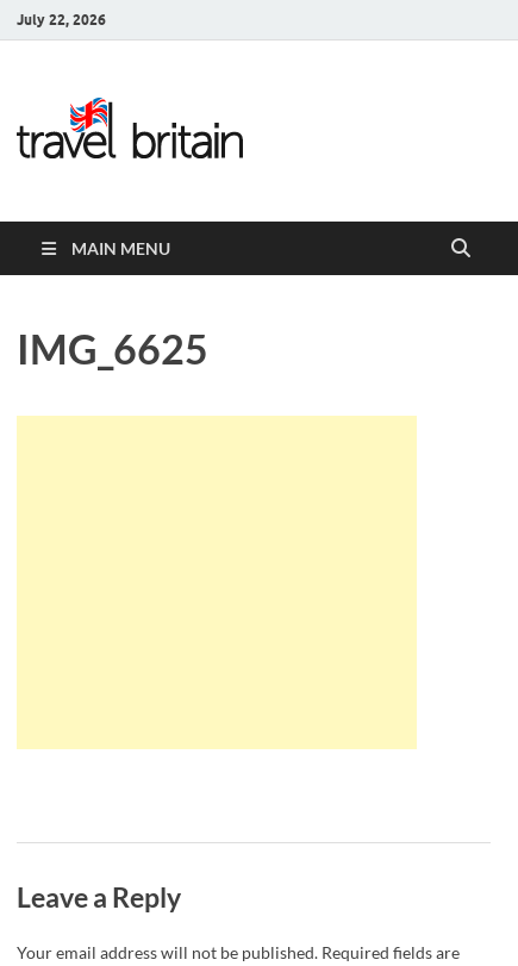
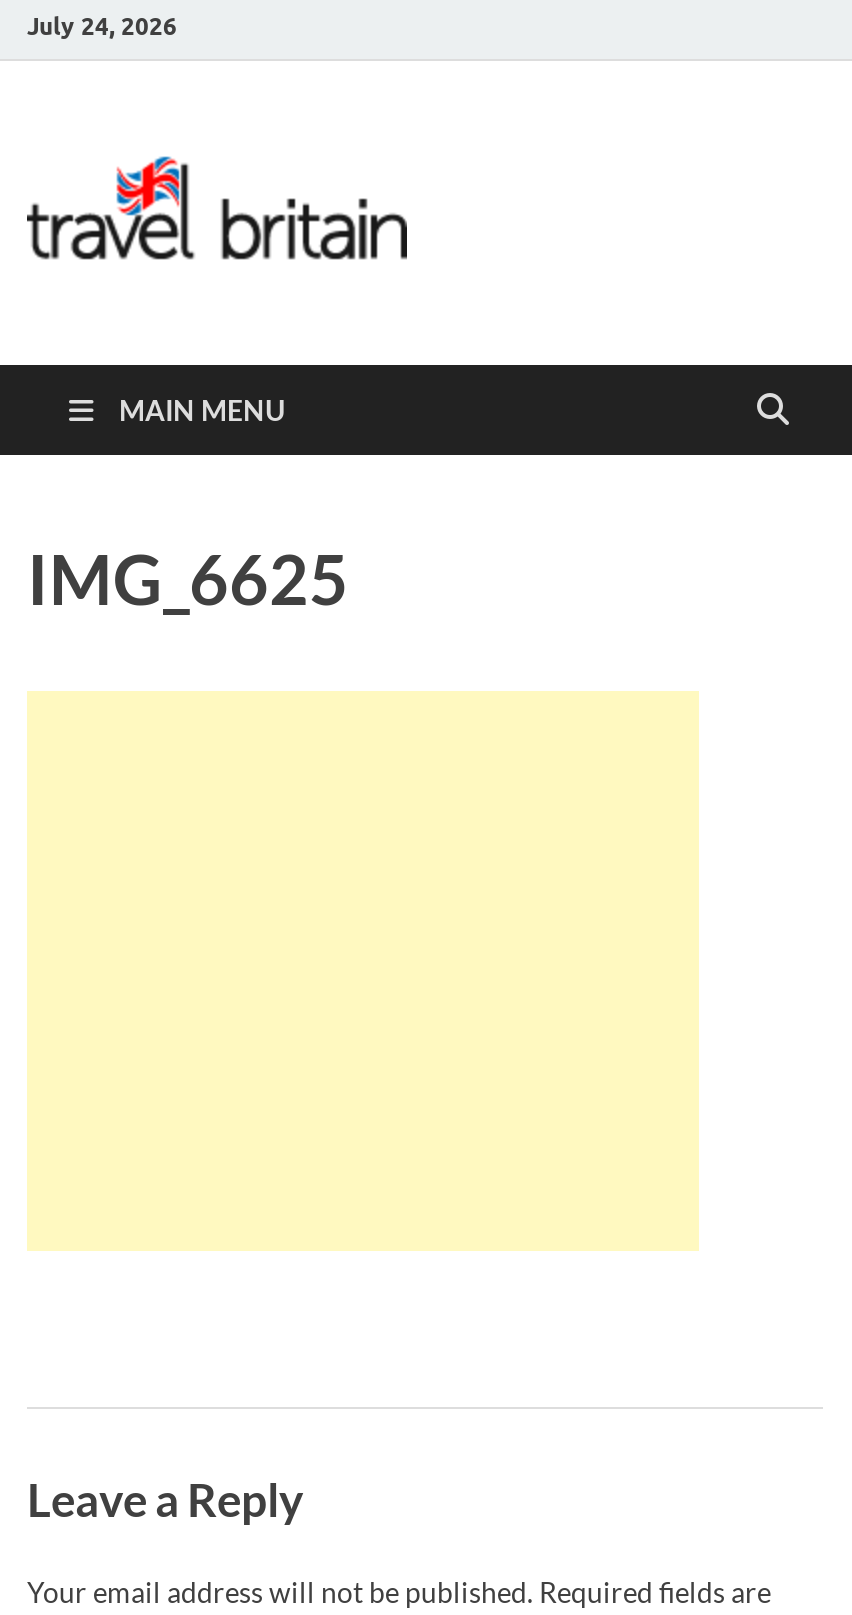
- July 22, 2026
+ July 24, 2026
